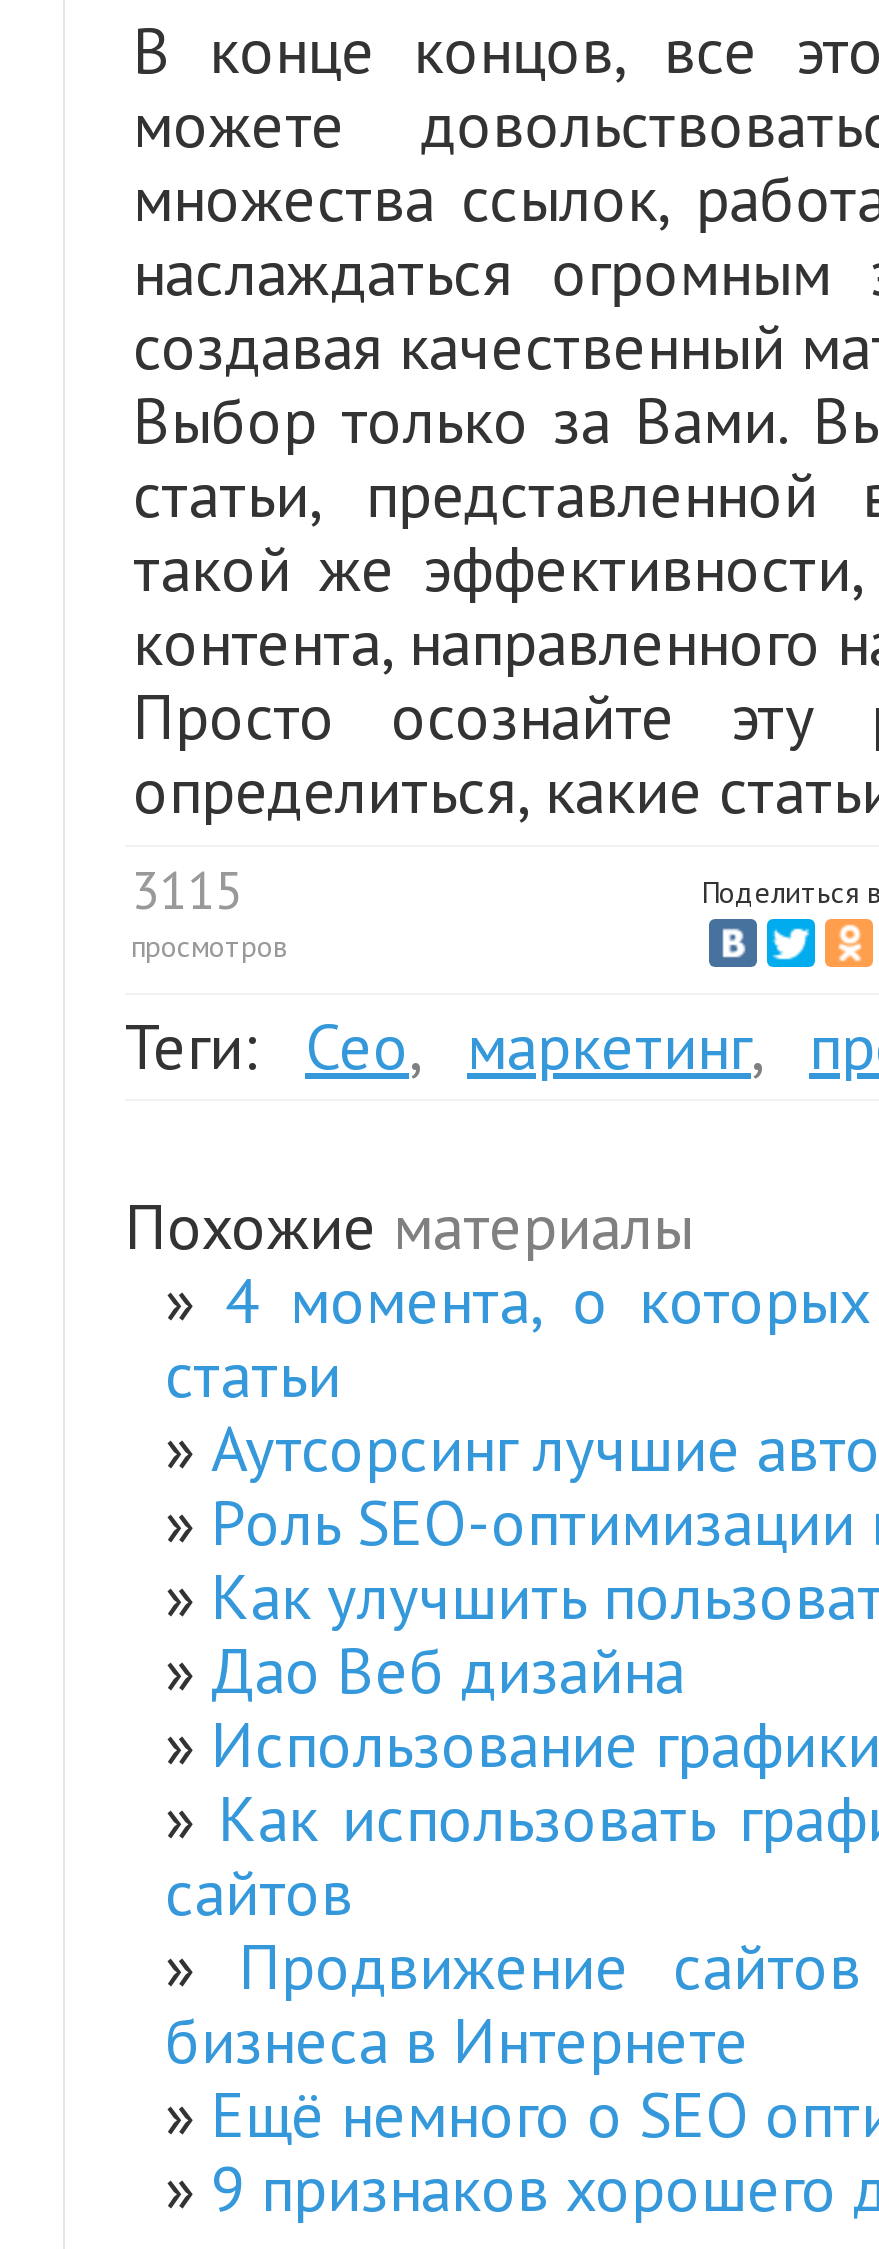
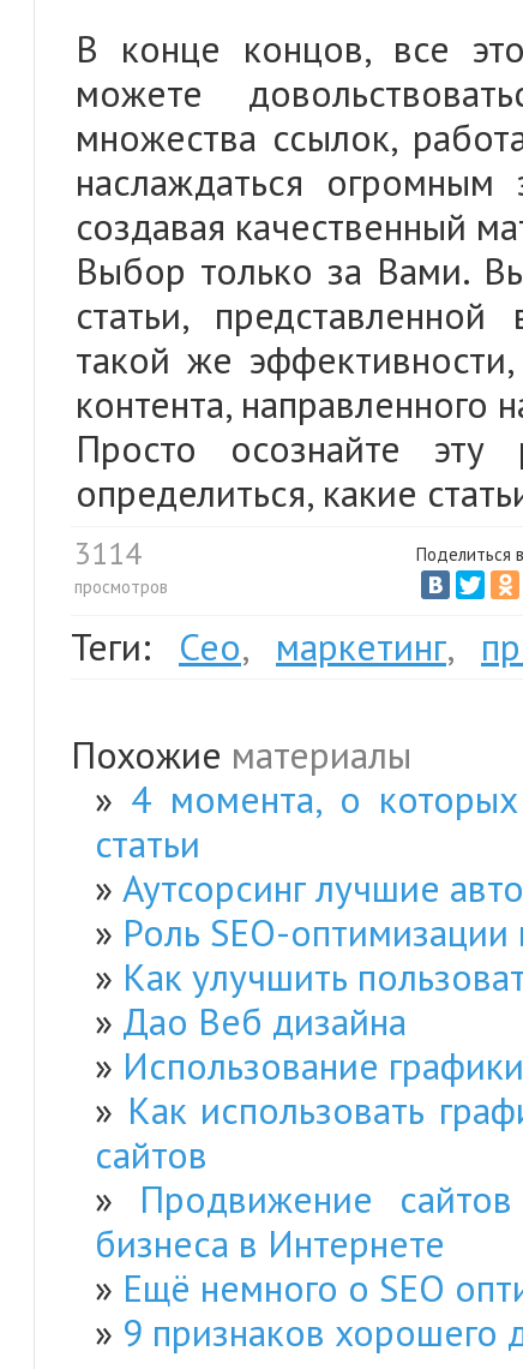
- 3115
+ 3114
